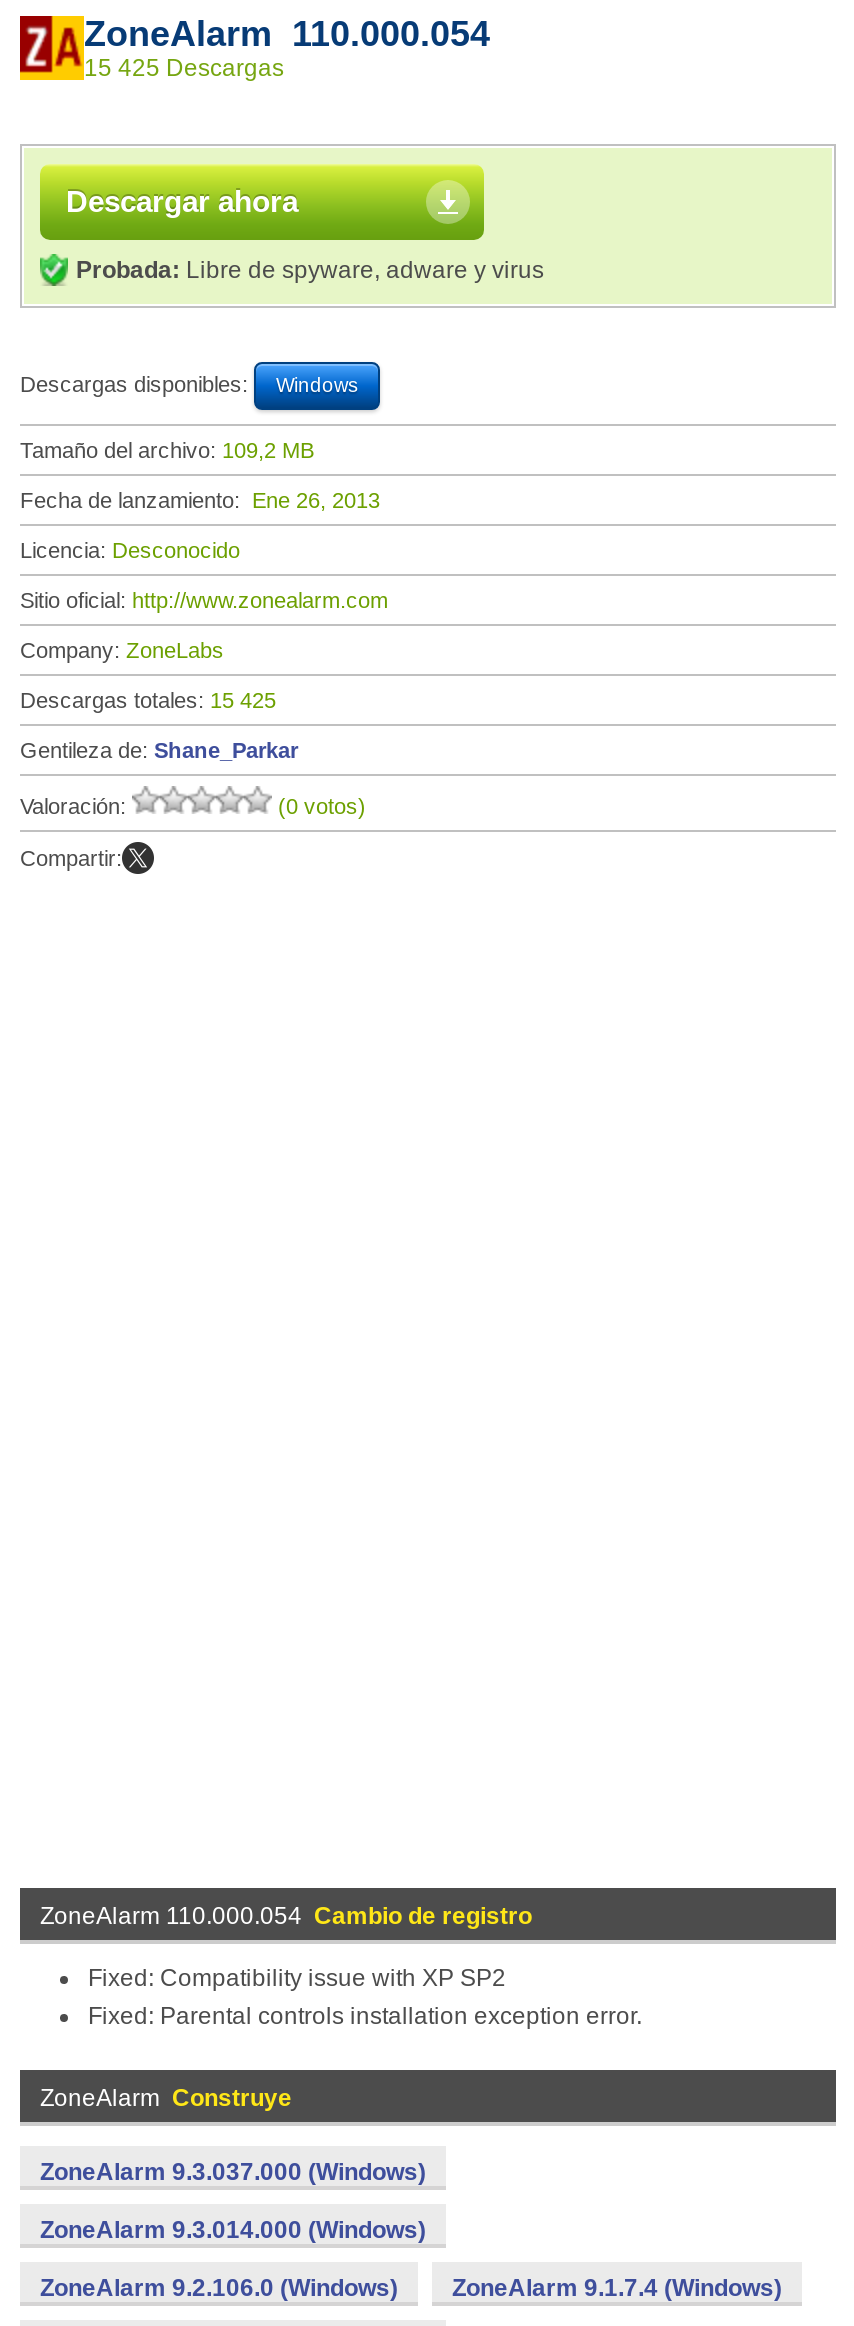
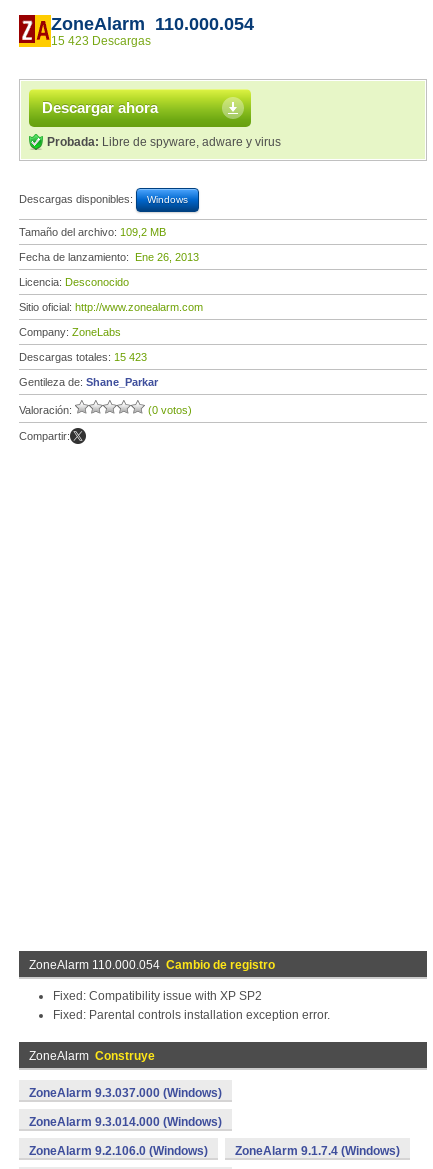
- 15 425 Descargas
+ 15 423 Descargas

- Descargas totales: 15 425
+ Descargas totales: 15 423
